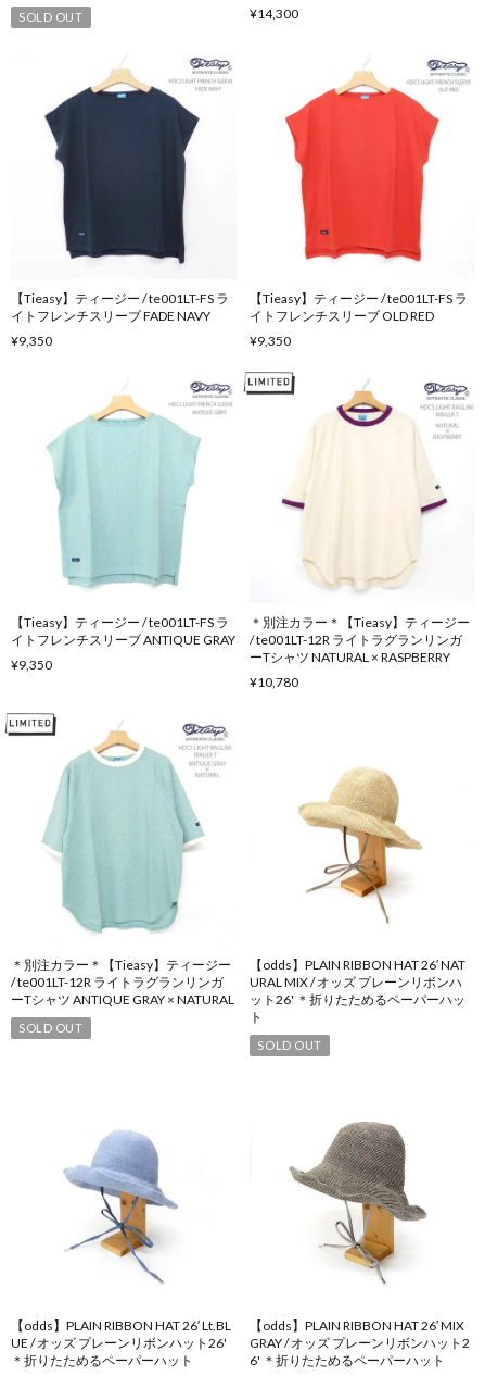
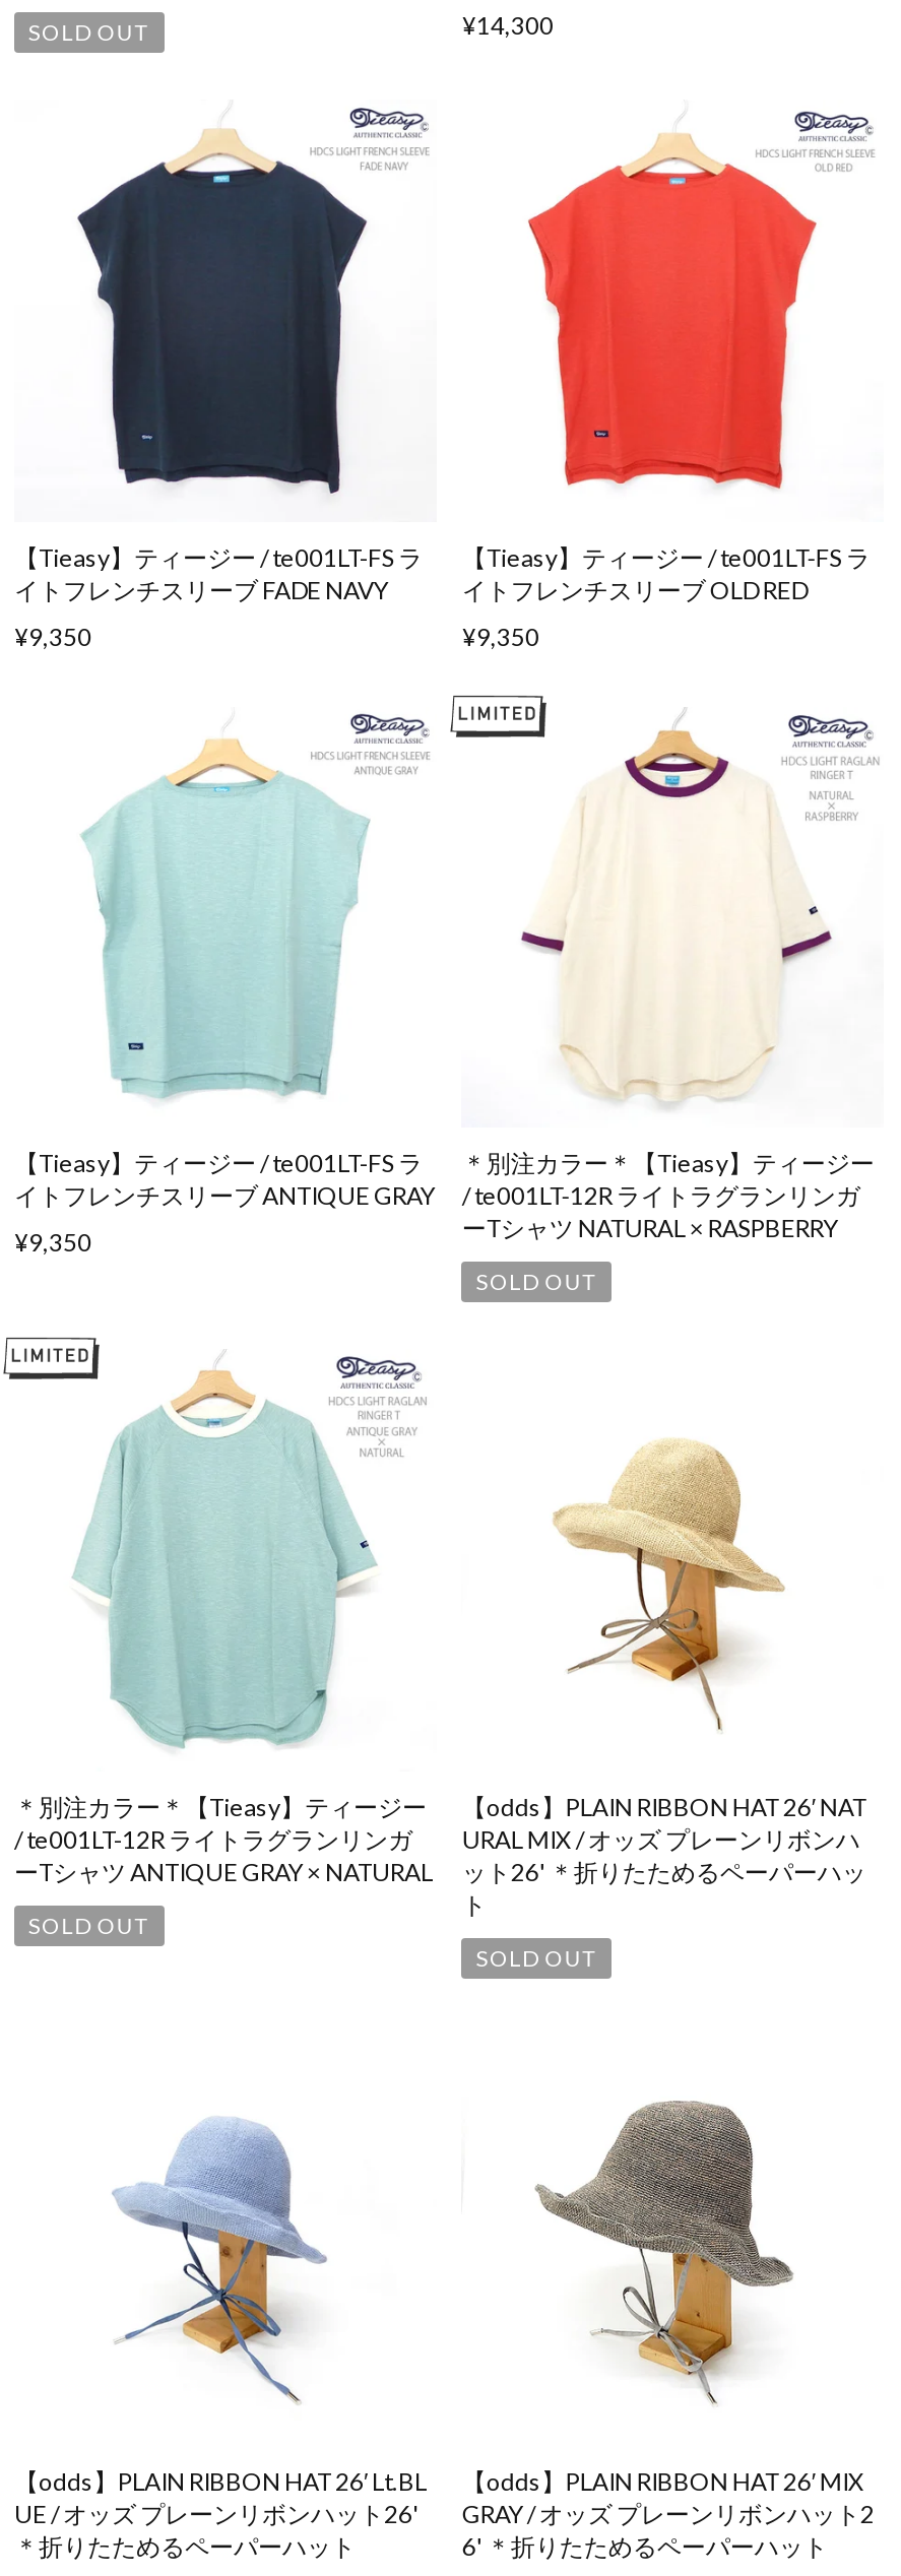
- ¥10,780
+ SOLD OUT
